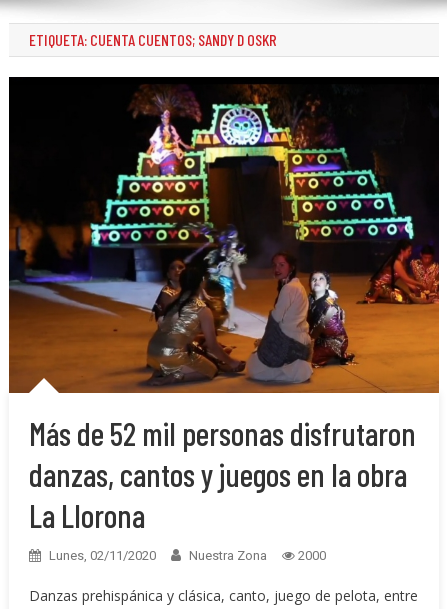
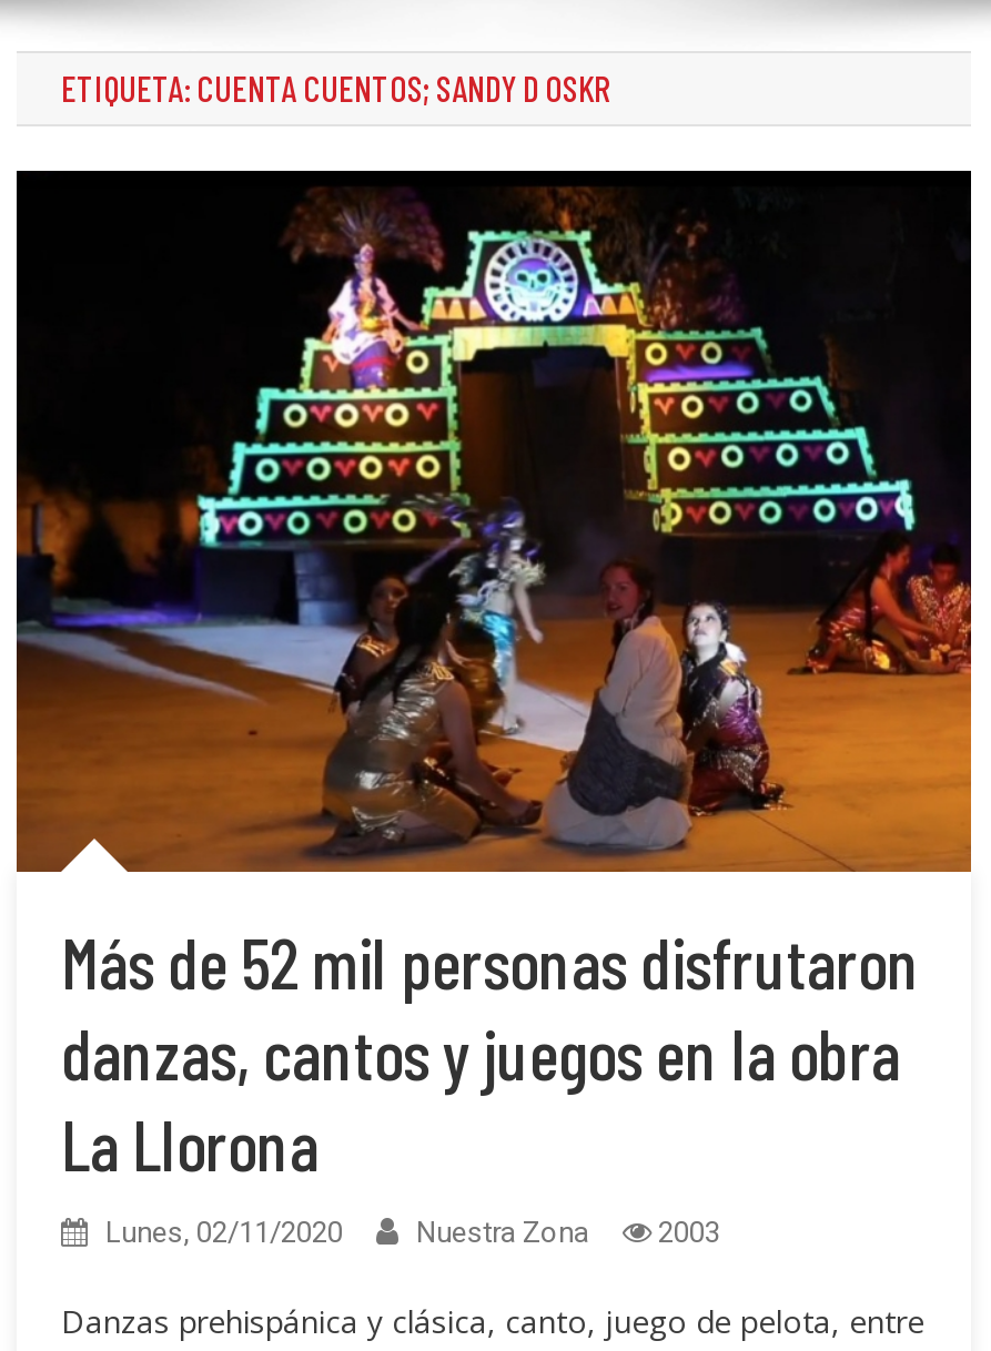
- 2000
+ 2003
